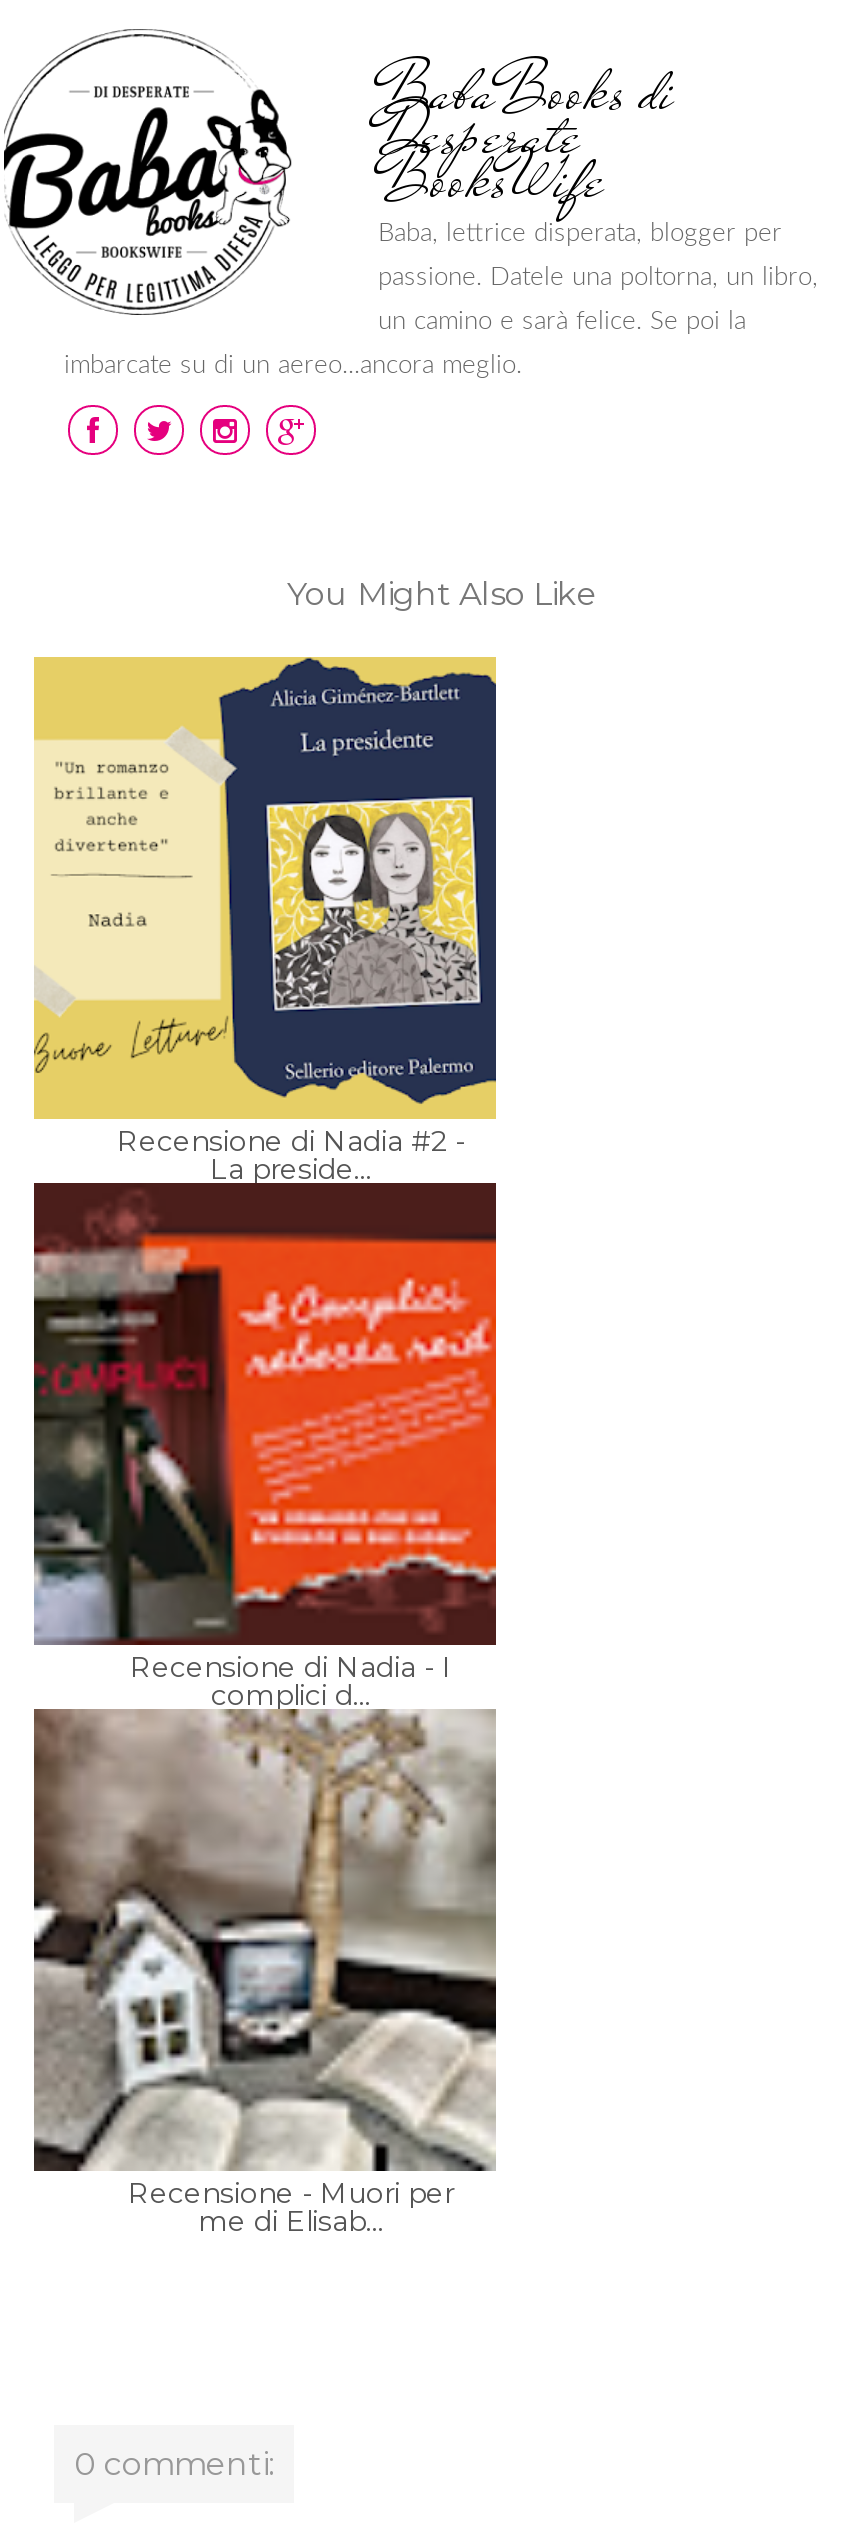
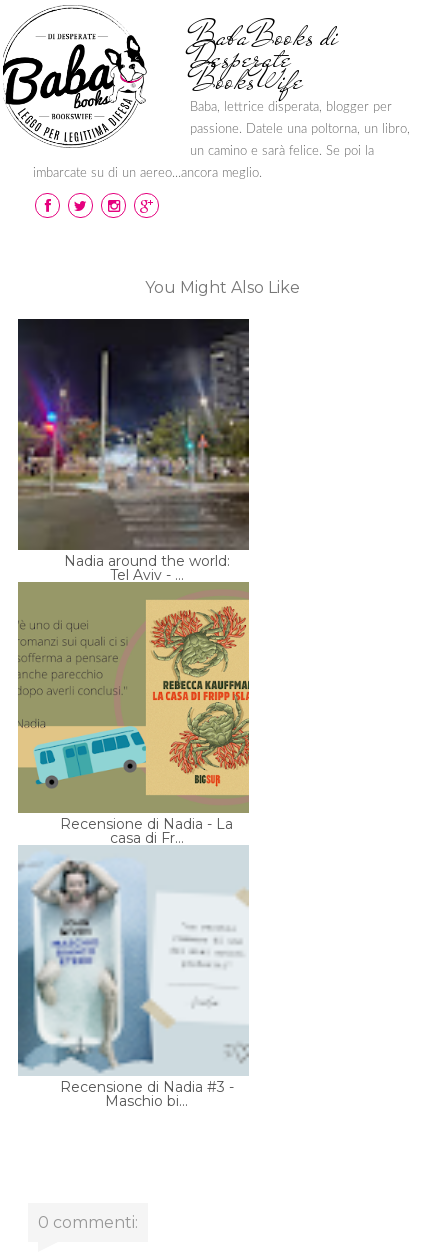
- [image]
- Recensione di Nadia #2 -
- La preside...
+ [image]
+ Nadia around the world:
+ Tel Aviv - ...

- [image]
- Recensione di Nadia - I
- complici d...
+ [image]
+ Recensione di Nadia - La
+ casa di Fr...

- [image]
- Recensione - Muori per
- me di Elisab...
+ [image]
+ Recensione di Nadia #3 -
+ Maschio bi...
